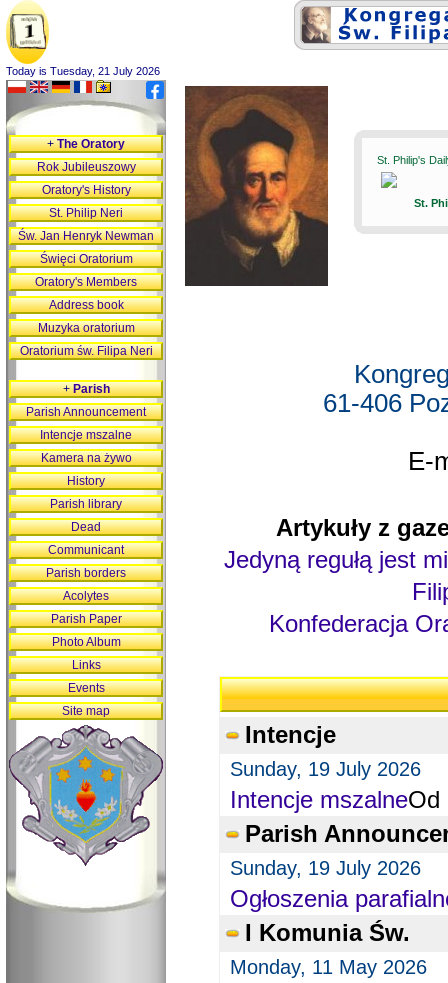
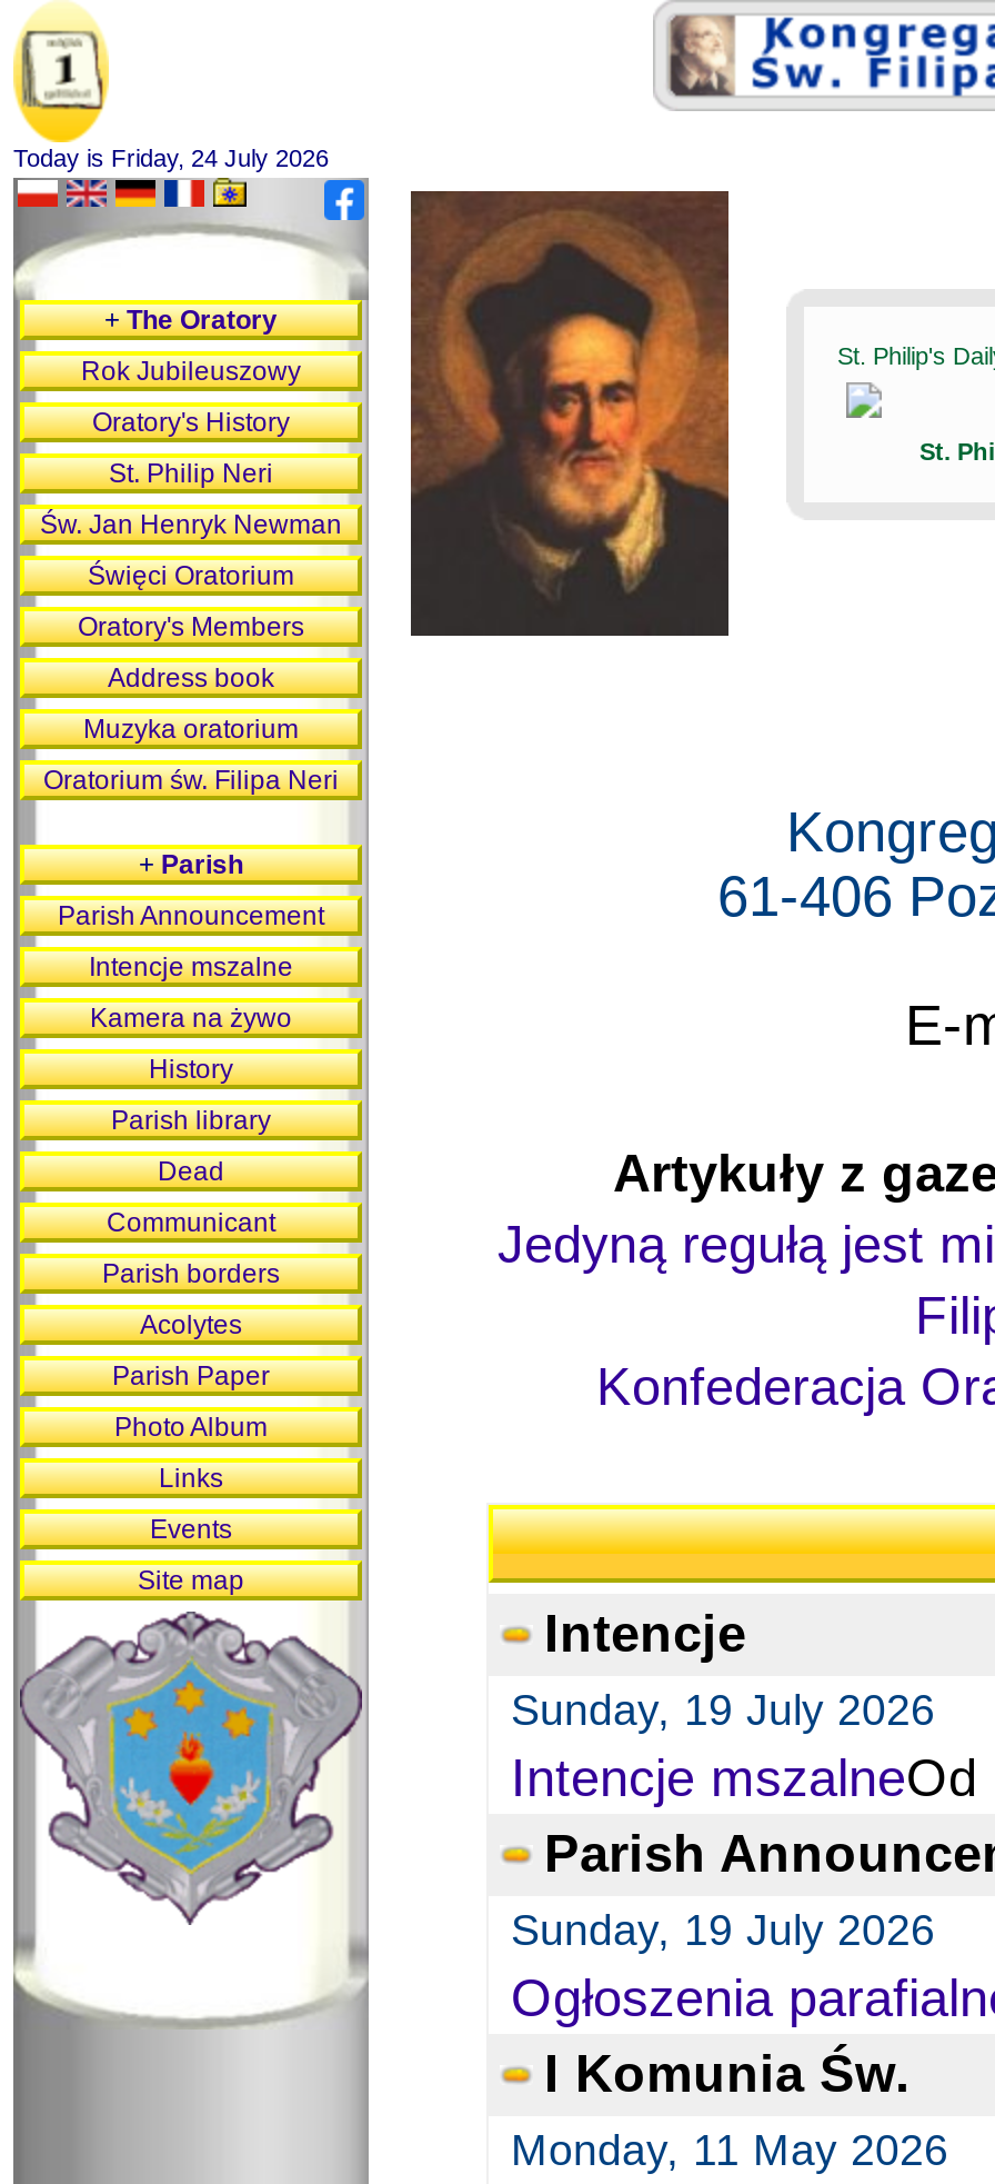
- Today is Tuesday, 21 July 2026
+ Today is Friday, 24 July 2026
